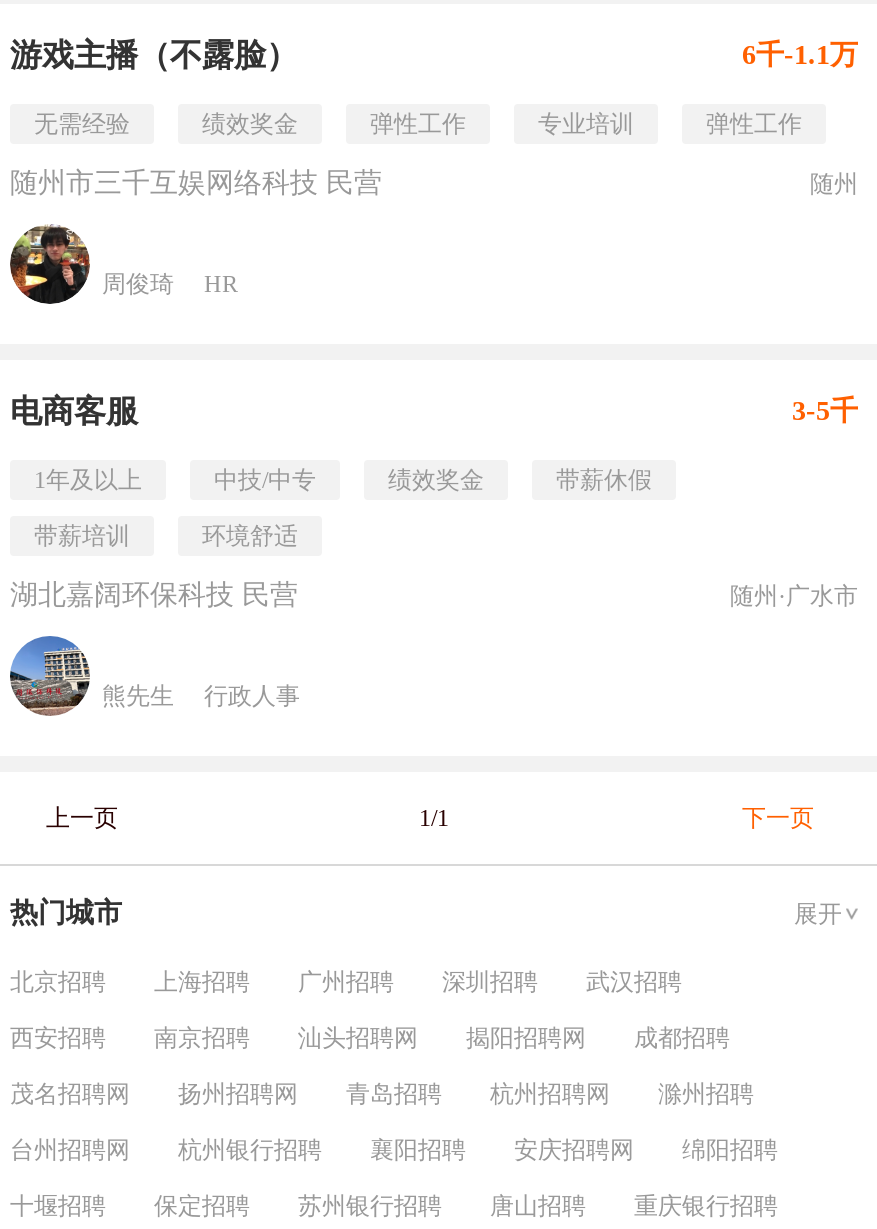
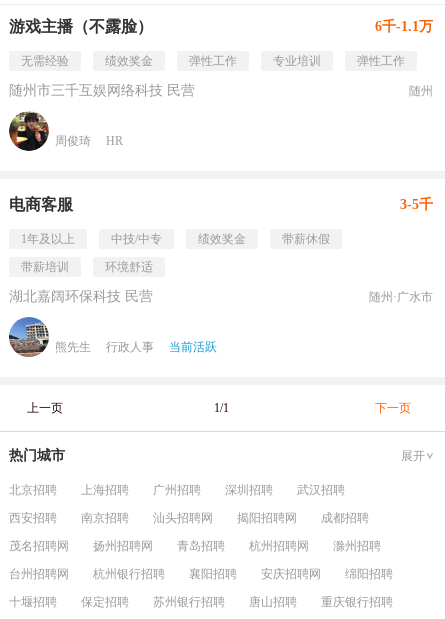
+ 当前活跃
